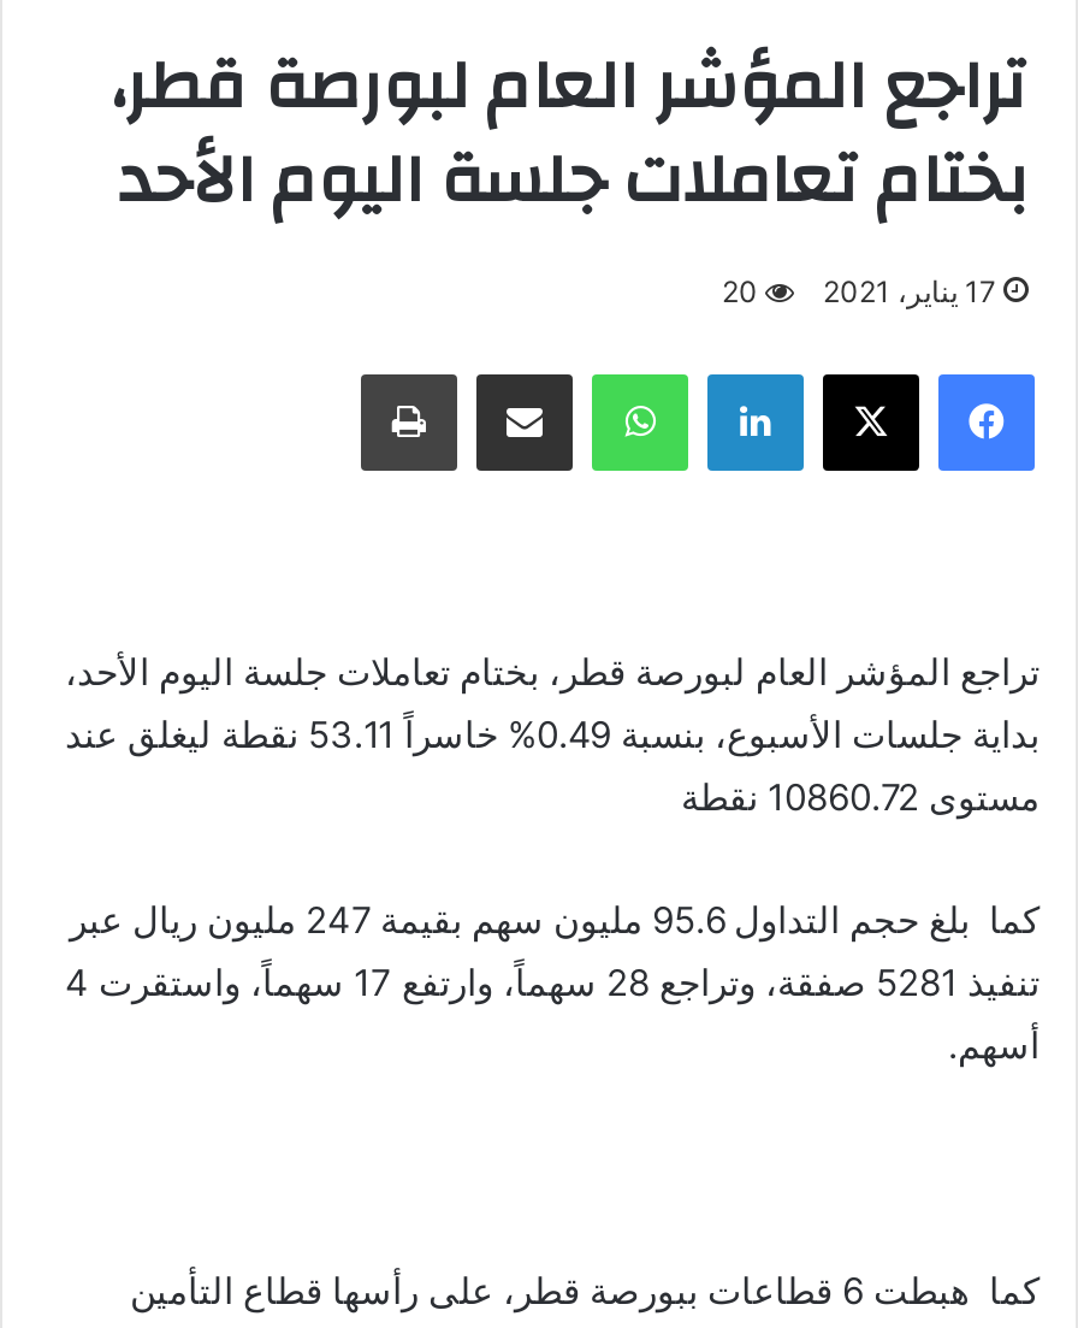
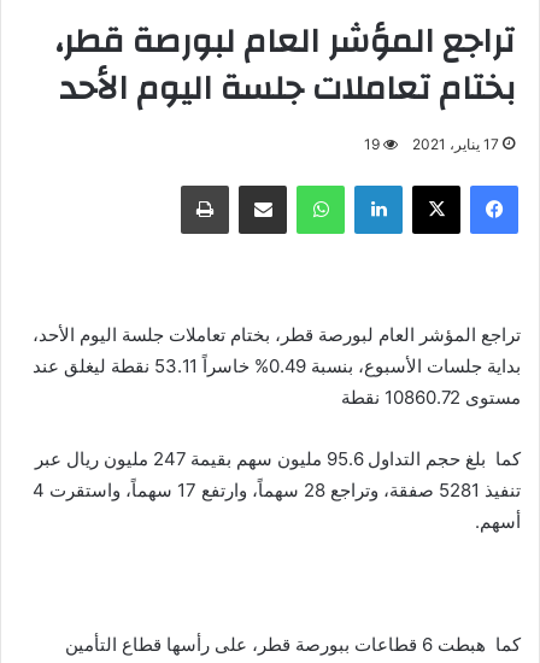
- 20
+ 19
